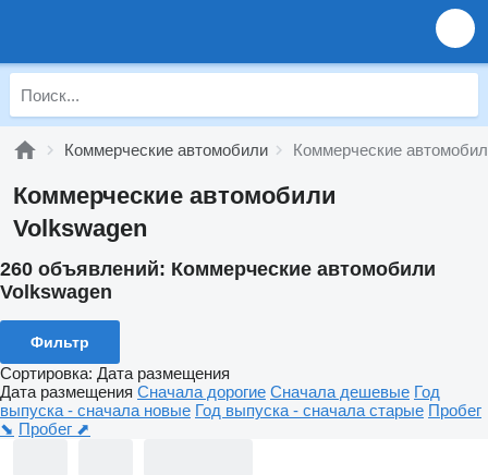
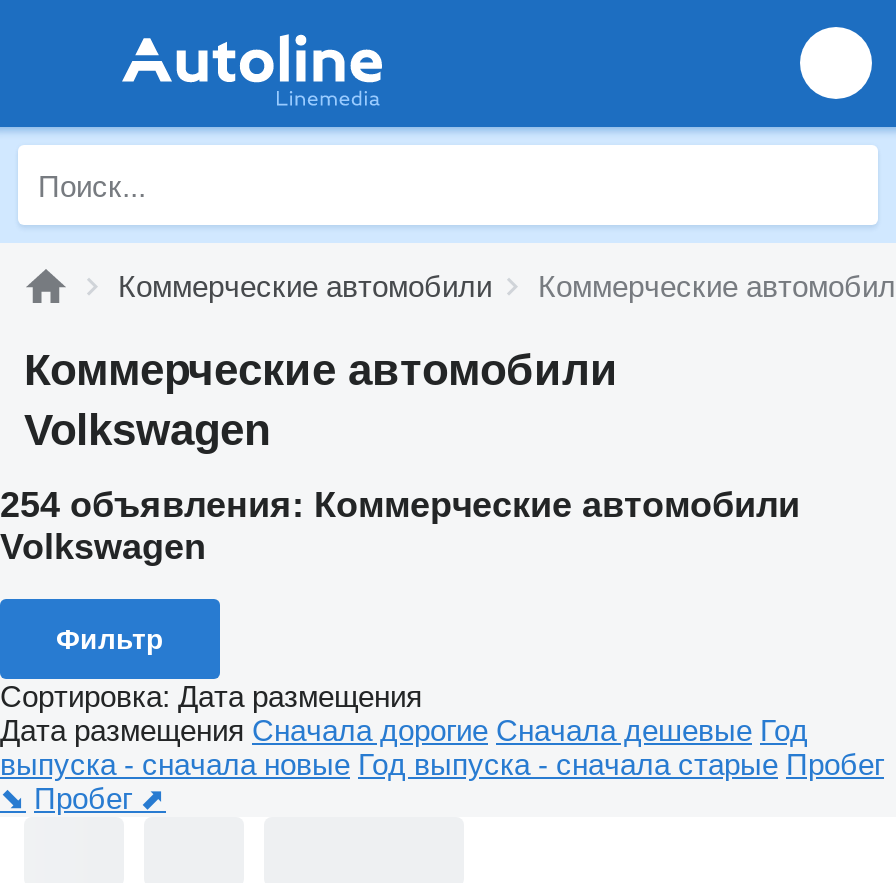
+ [image]

- 260 объявлений: Коммерческие автомобили
+ 254 объявления: Коммерческие автомобили
